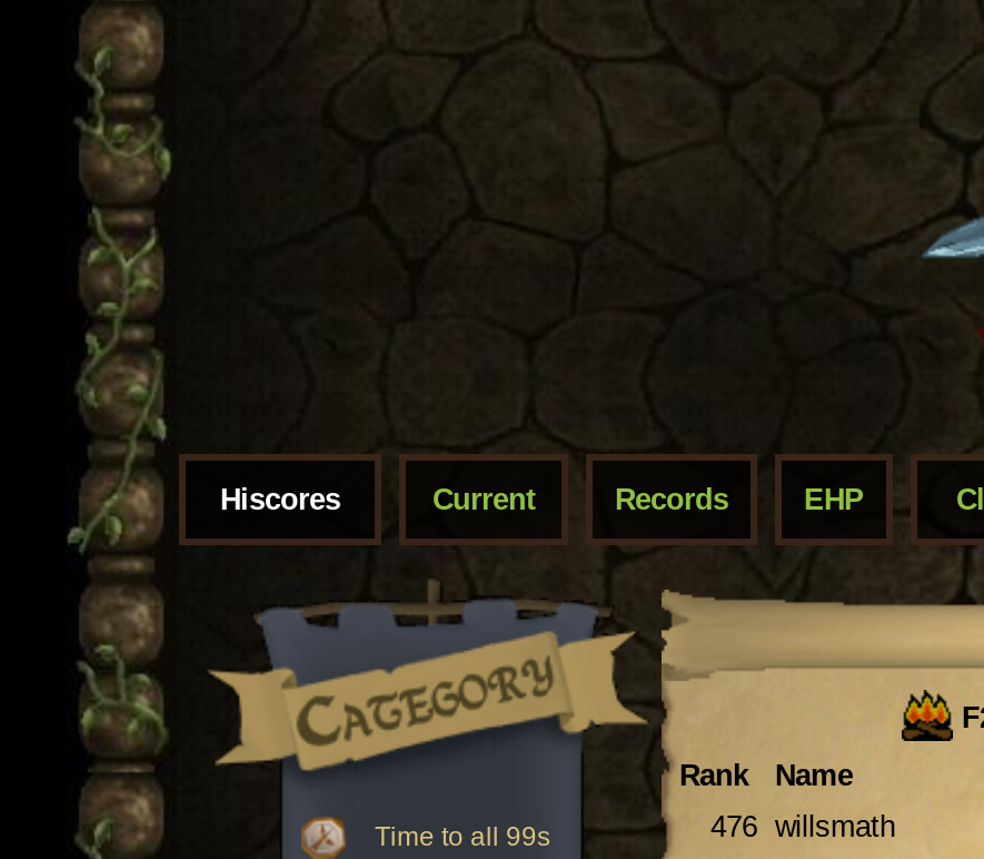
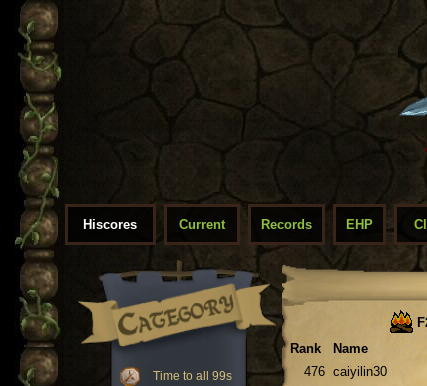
- 476 willsmath
+ 476 caiyilin30
